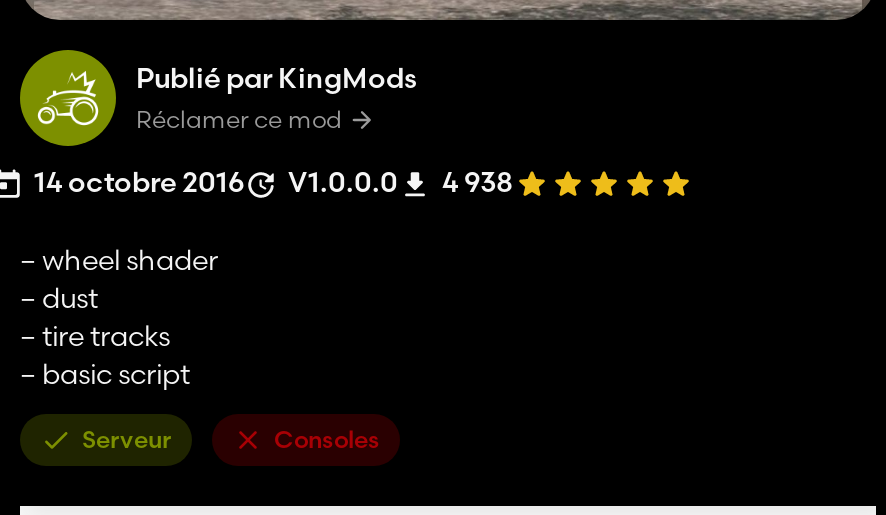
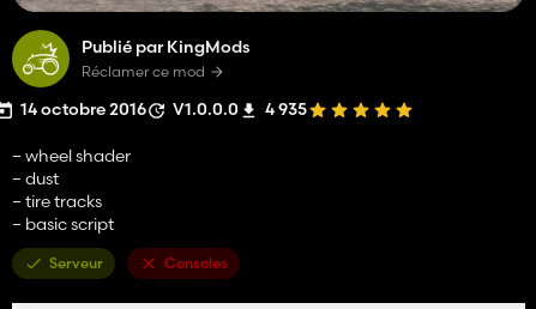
- 14 octobre 2016 V1.0.0.0 4 938
+ 14 octobre 2016 V1.0.0.0 4 935
